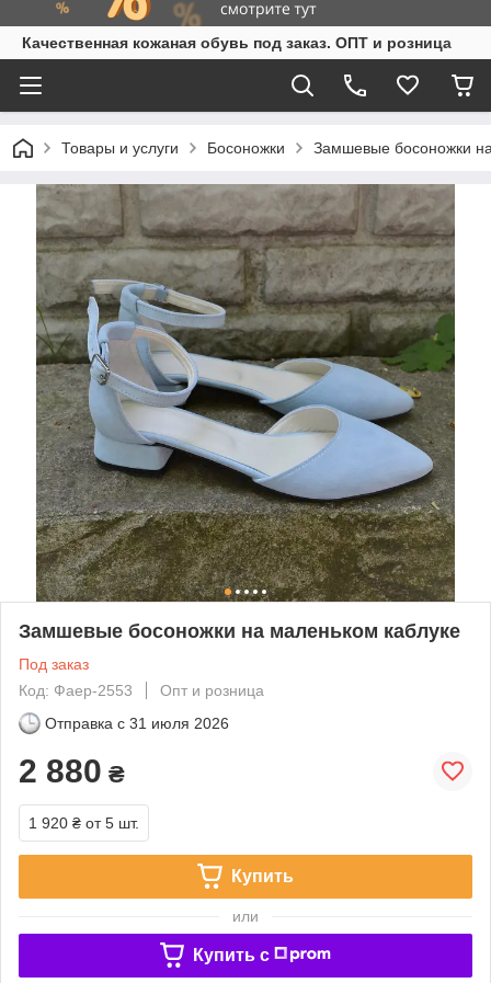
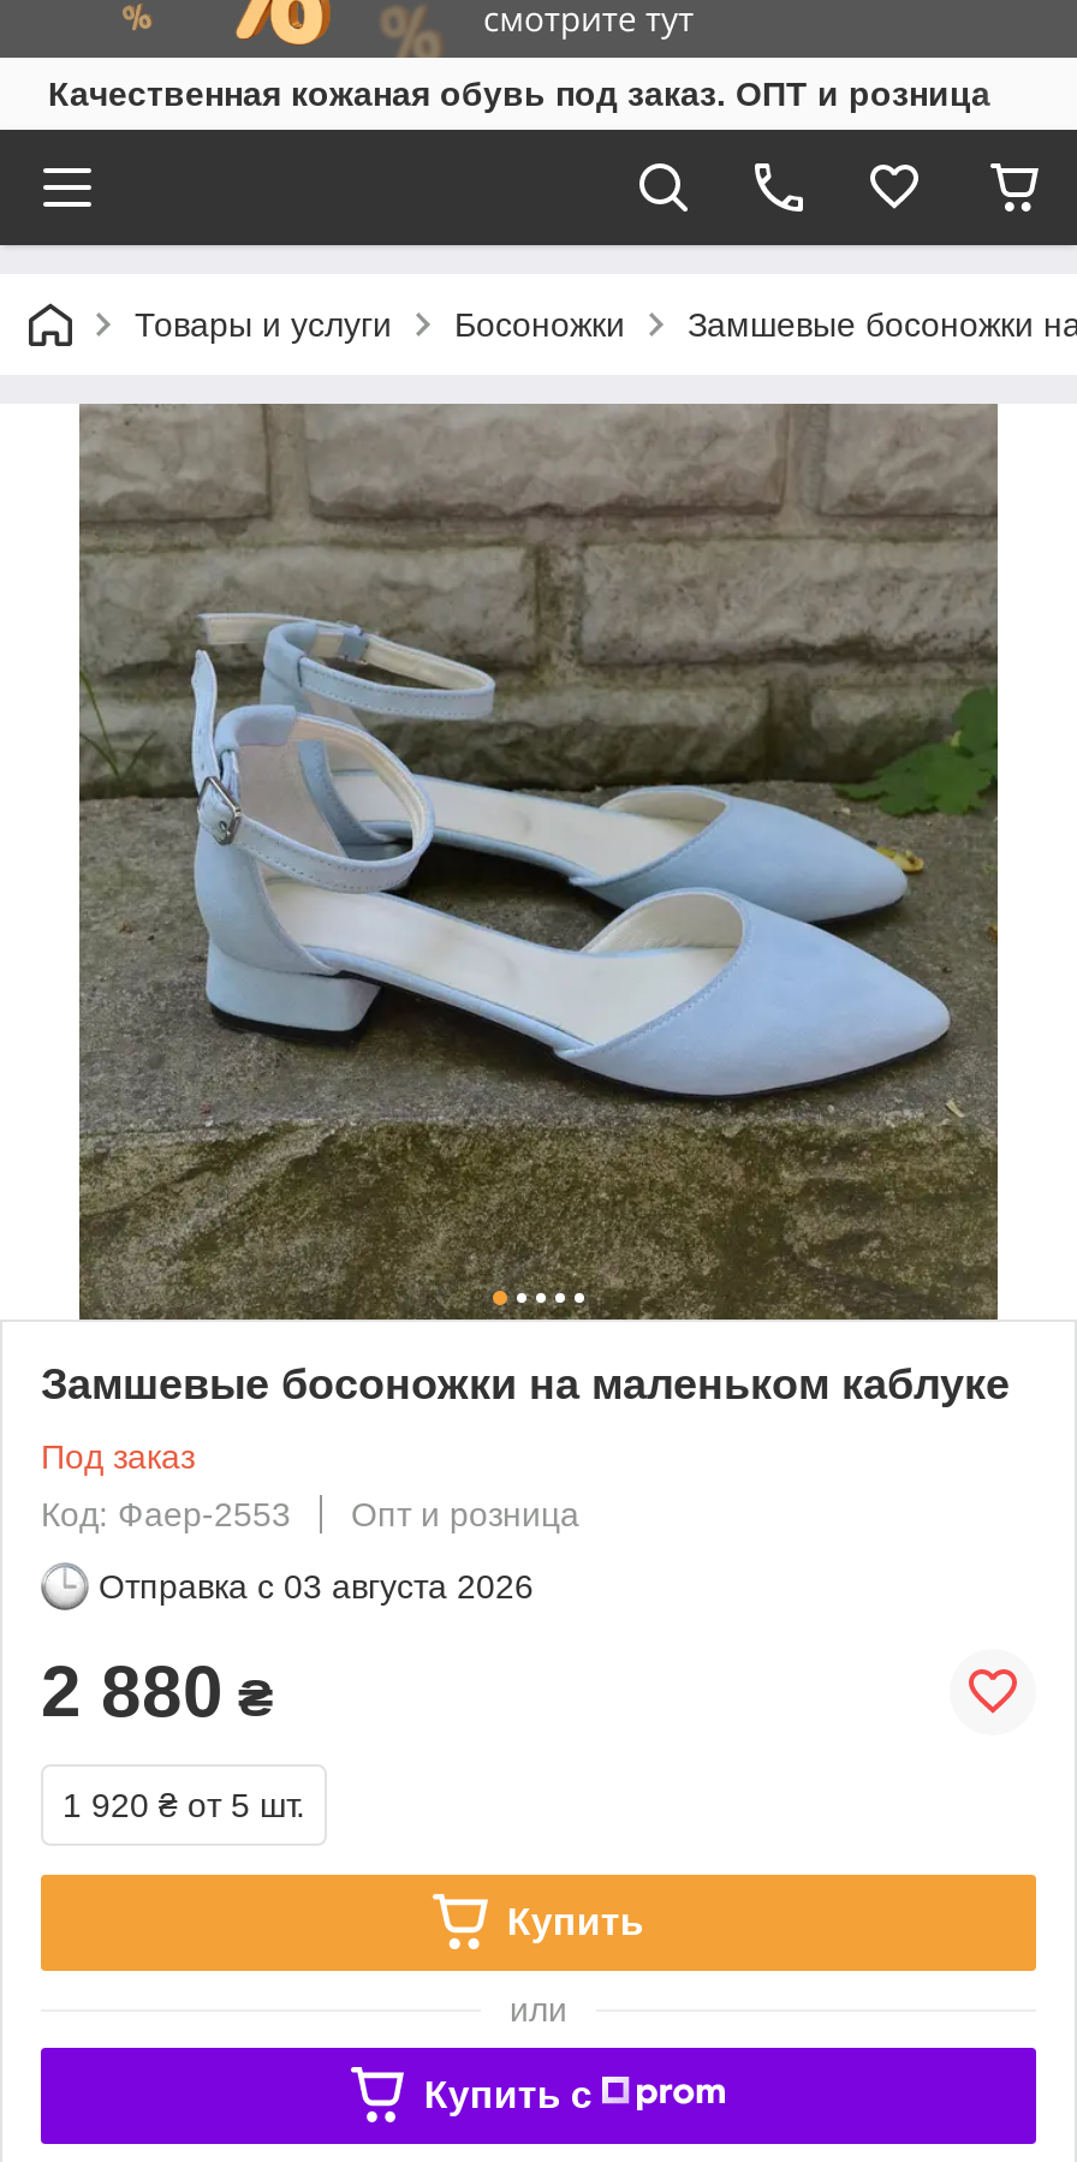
- Отправка с 31 июля 2026
+ Отправка с 03 августа 2026
